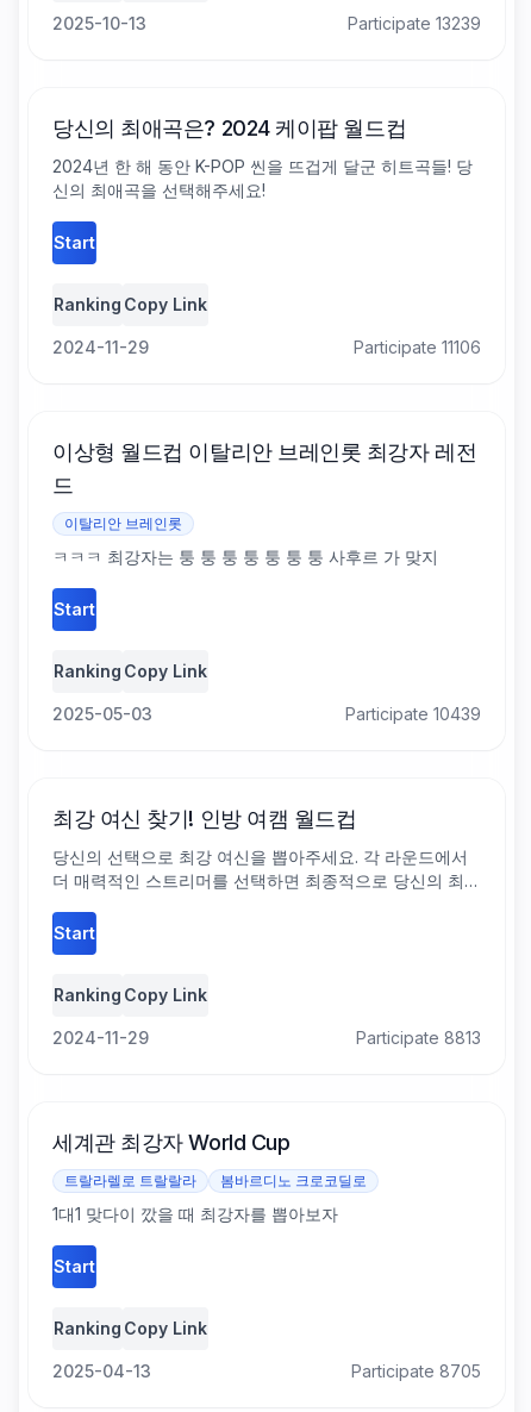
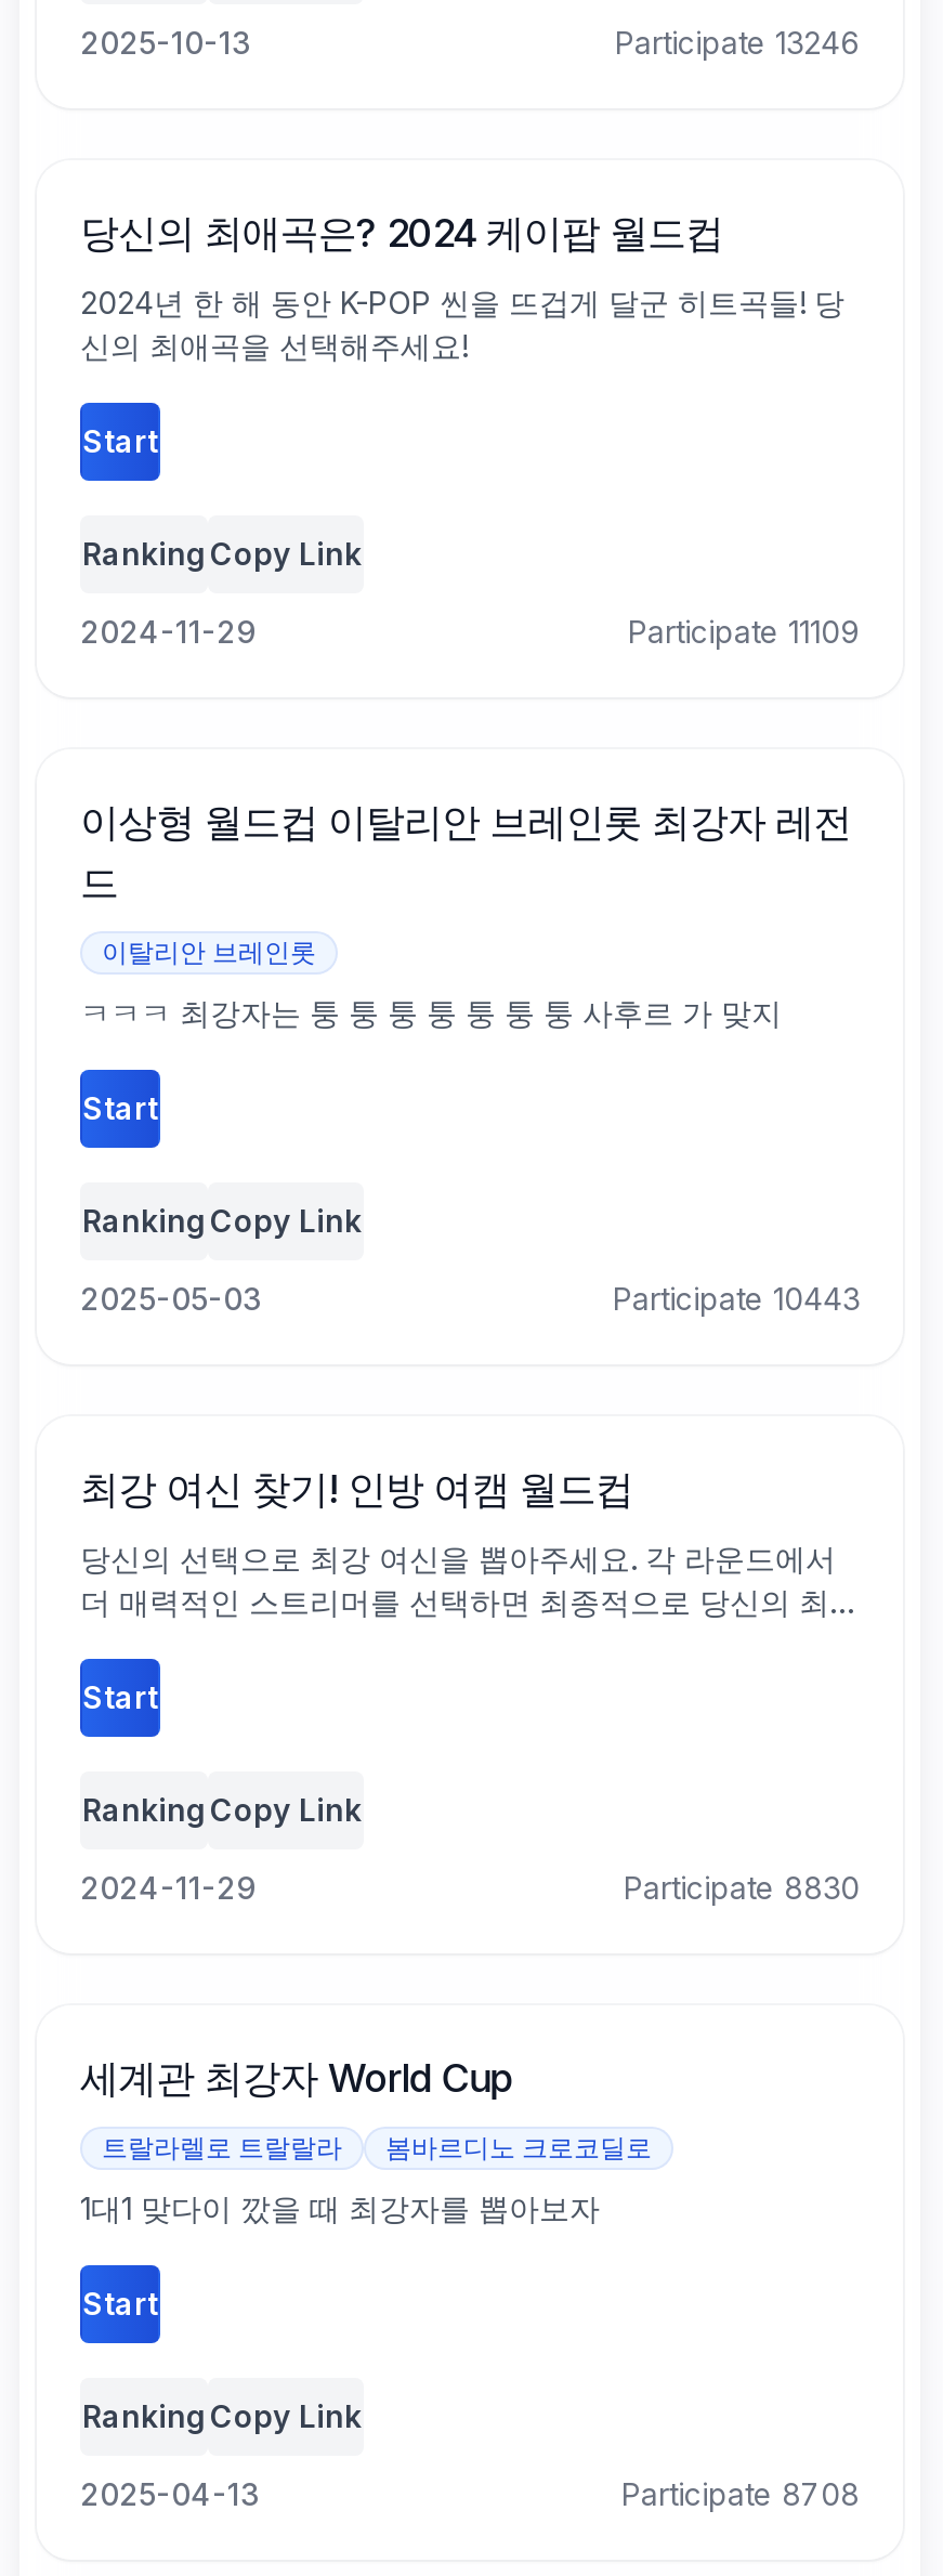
- Participate 13239
+ Participate 13246

- Participate 11106
+ Participate 11109

- Participate 10439
+ Participate 10443

- Participate 8813
+ Participate 8830

- Participate 8705
+ Participate 8708
